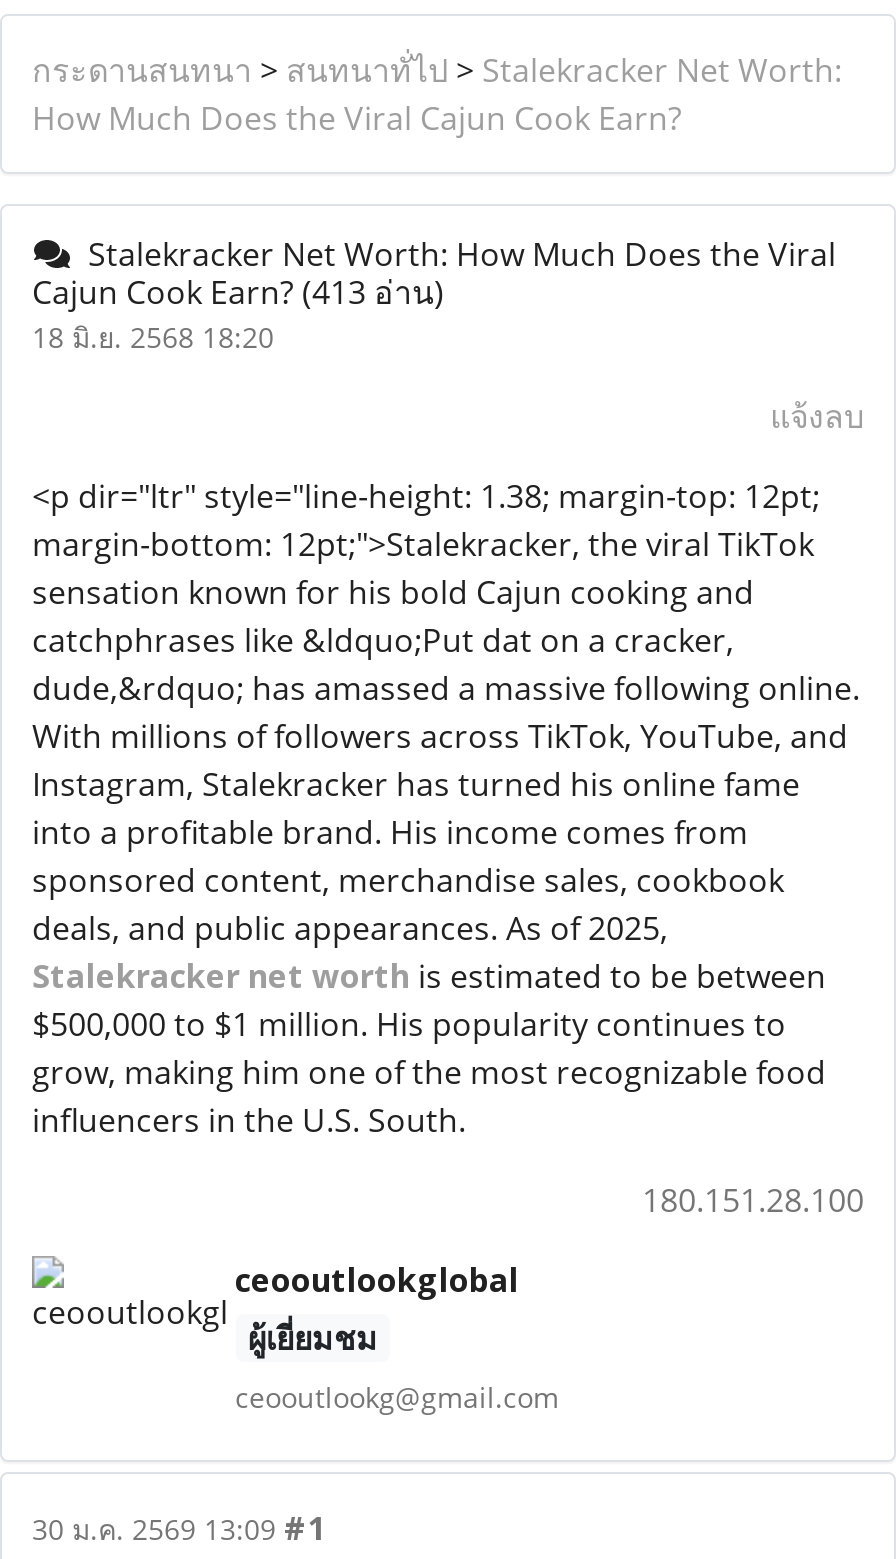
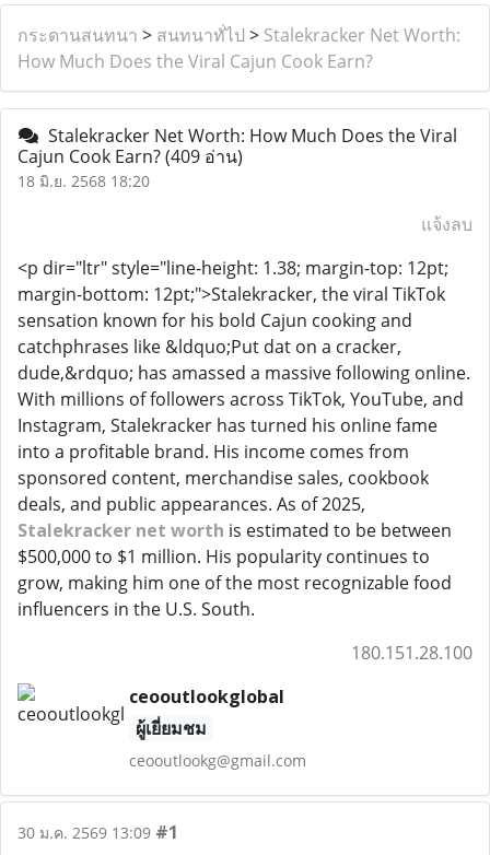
- Cajun Cook Earn? (413 อ่าน)
+ Cajun Cook Earn? (409 อ่าน)
